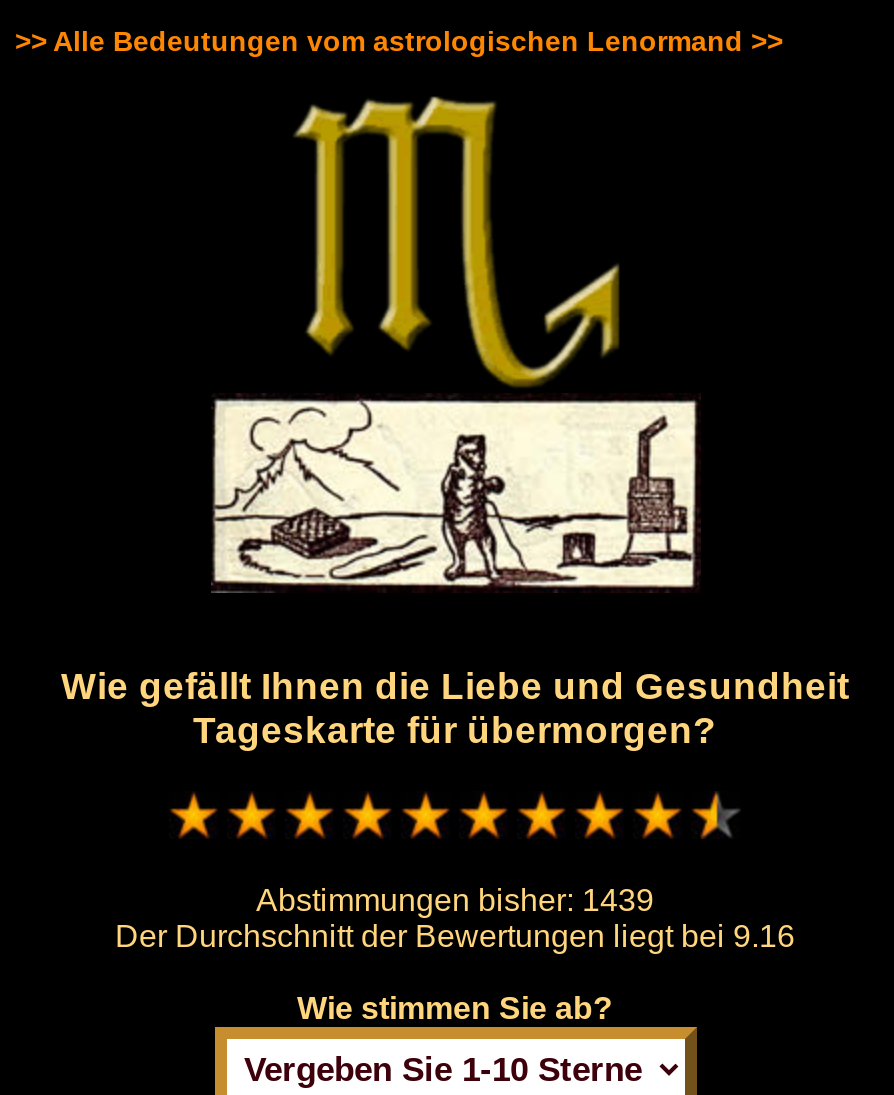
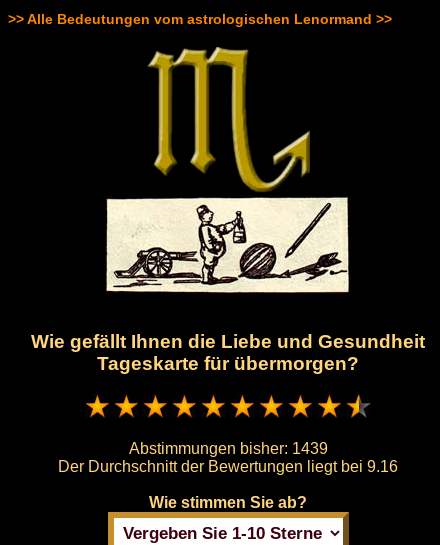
- [image]
+ [image]
